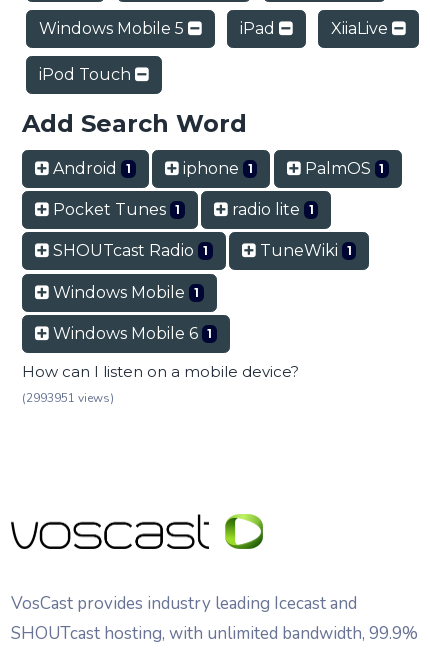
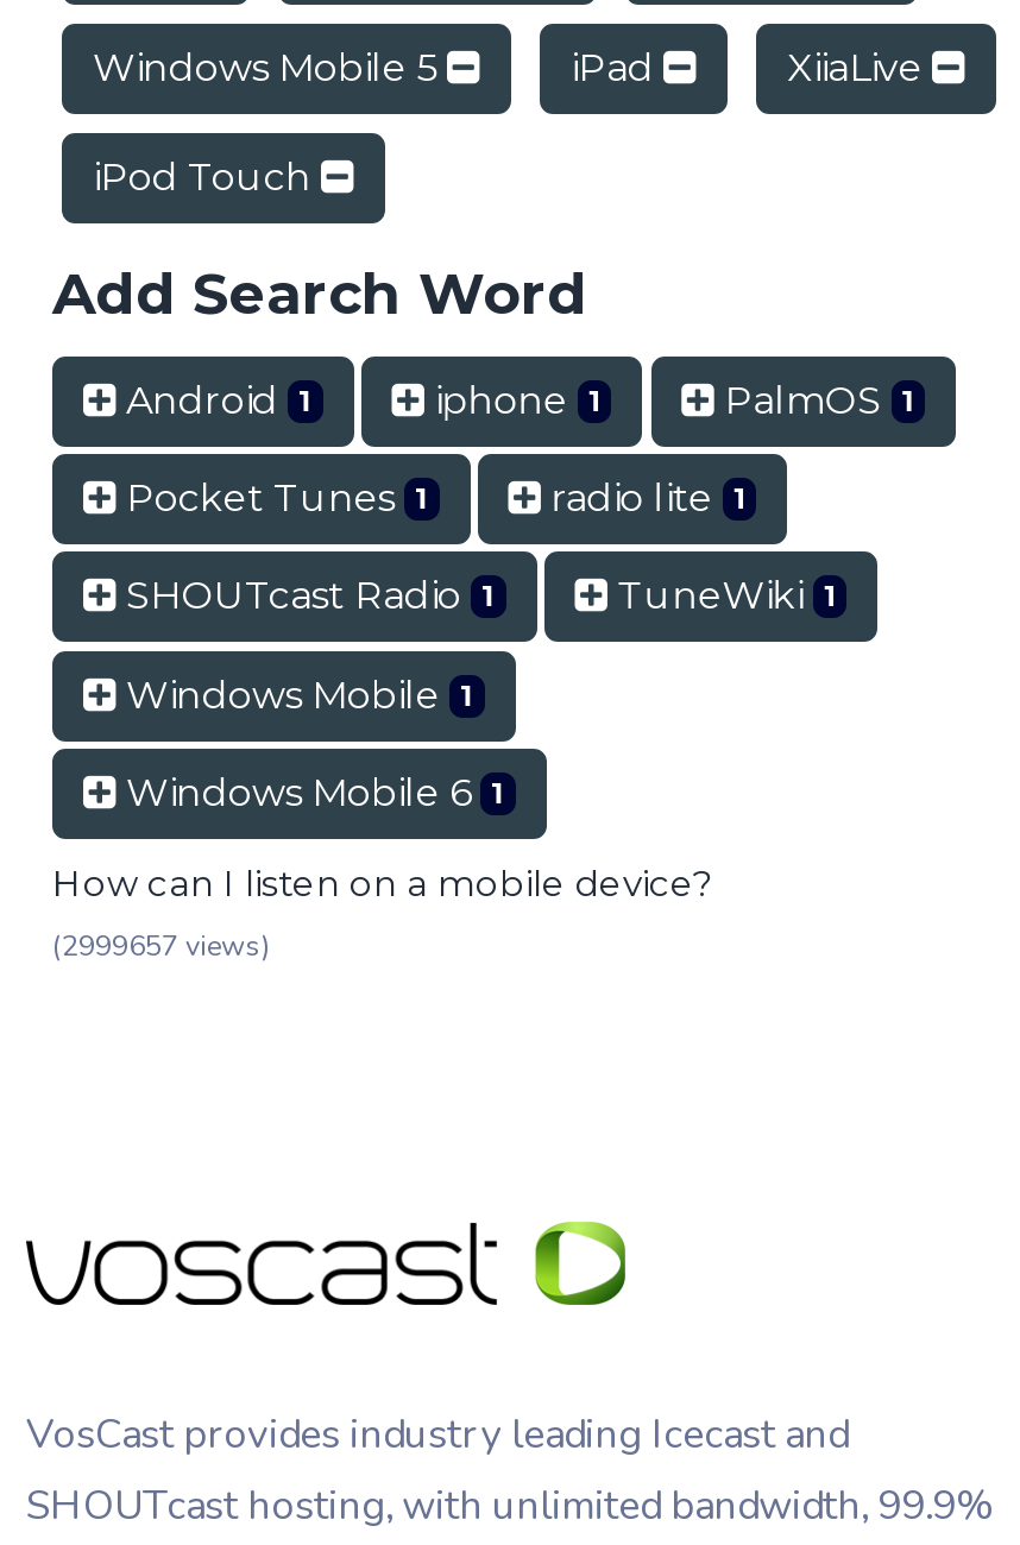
- (2993951 views)
+ (2999657 views)
